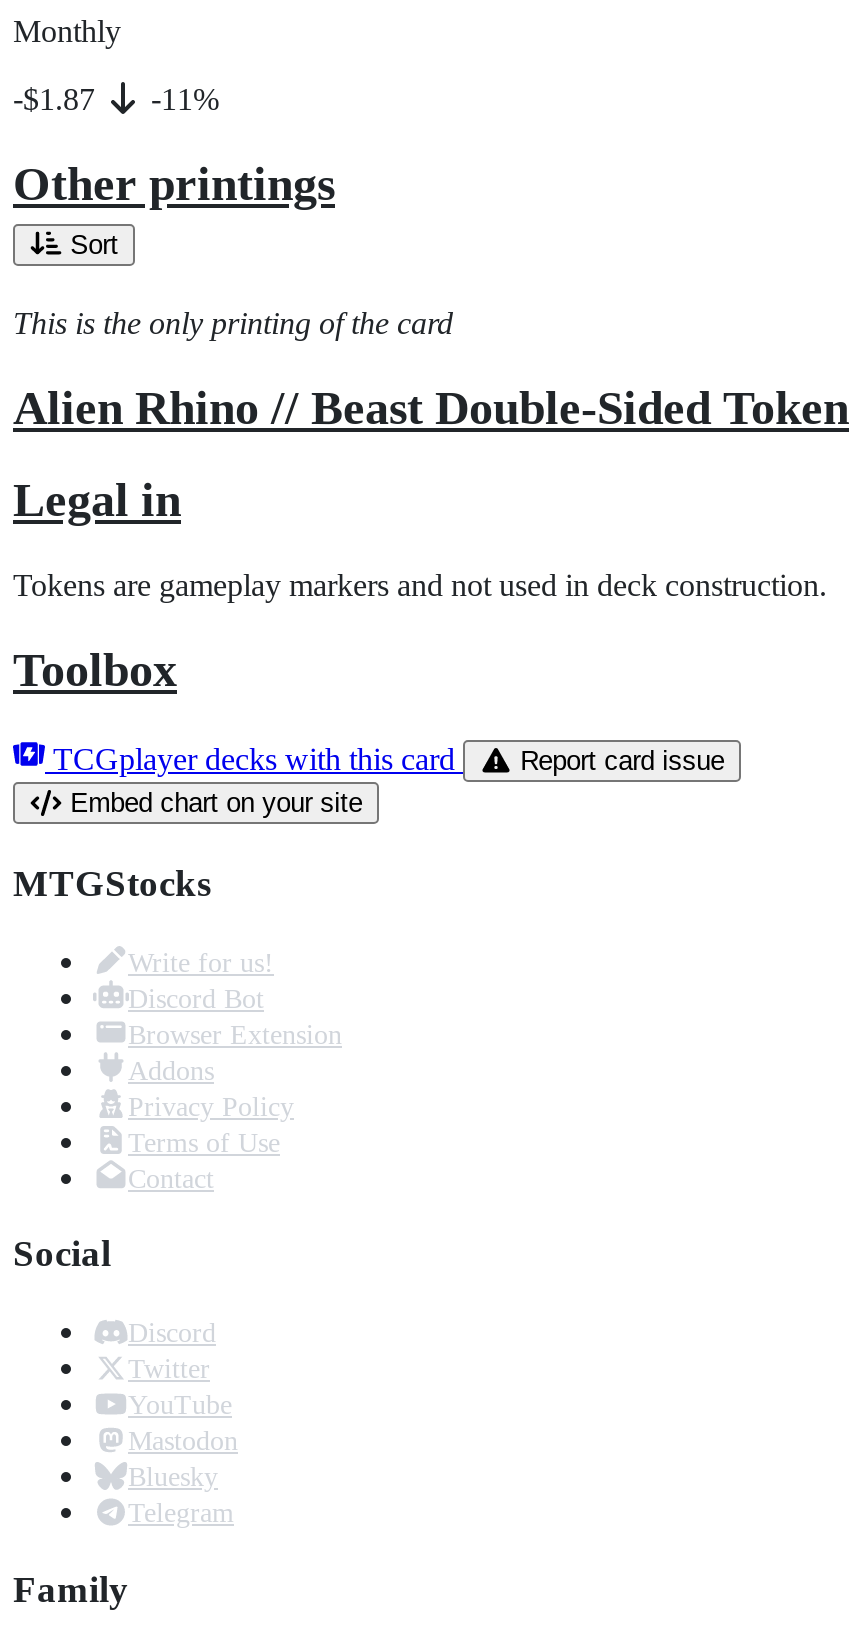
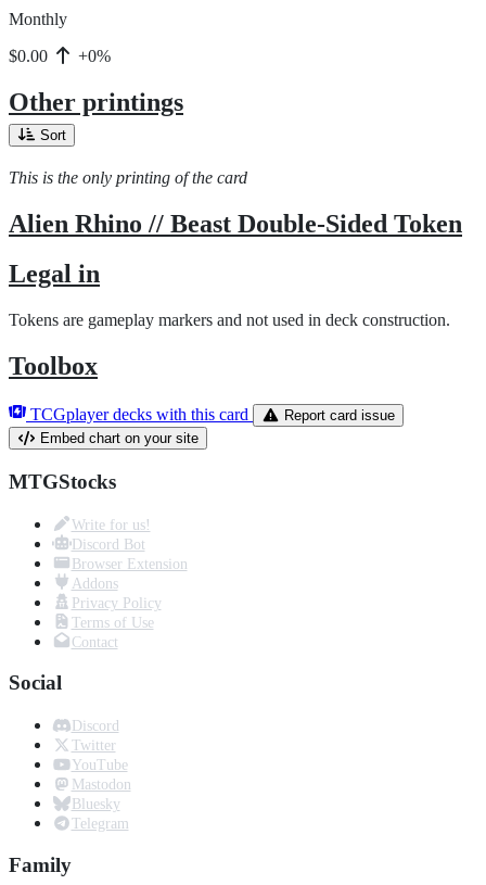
- -$1.87
+ $0.00

- -11%
+ +0%
